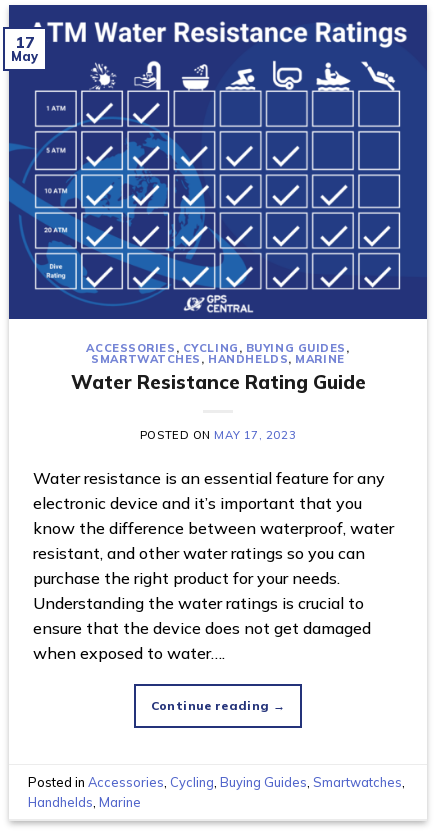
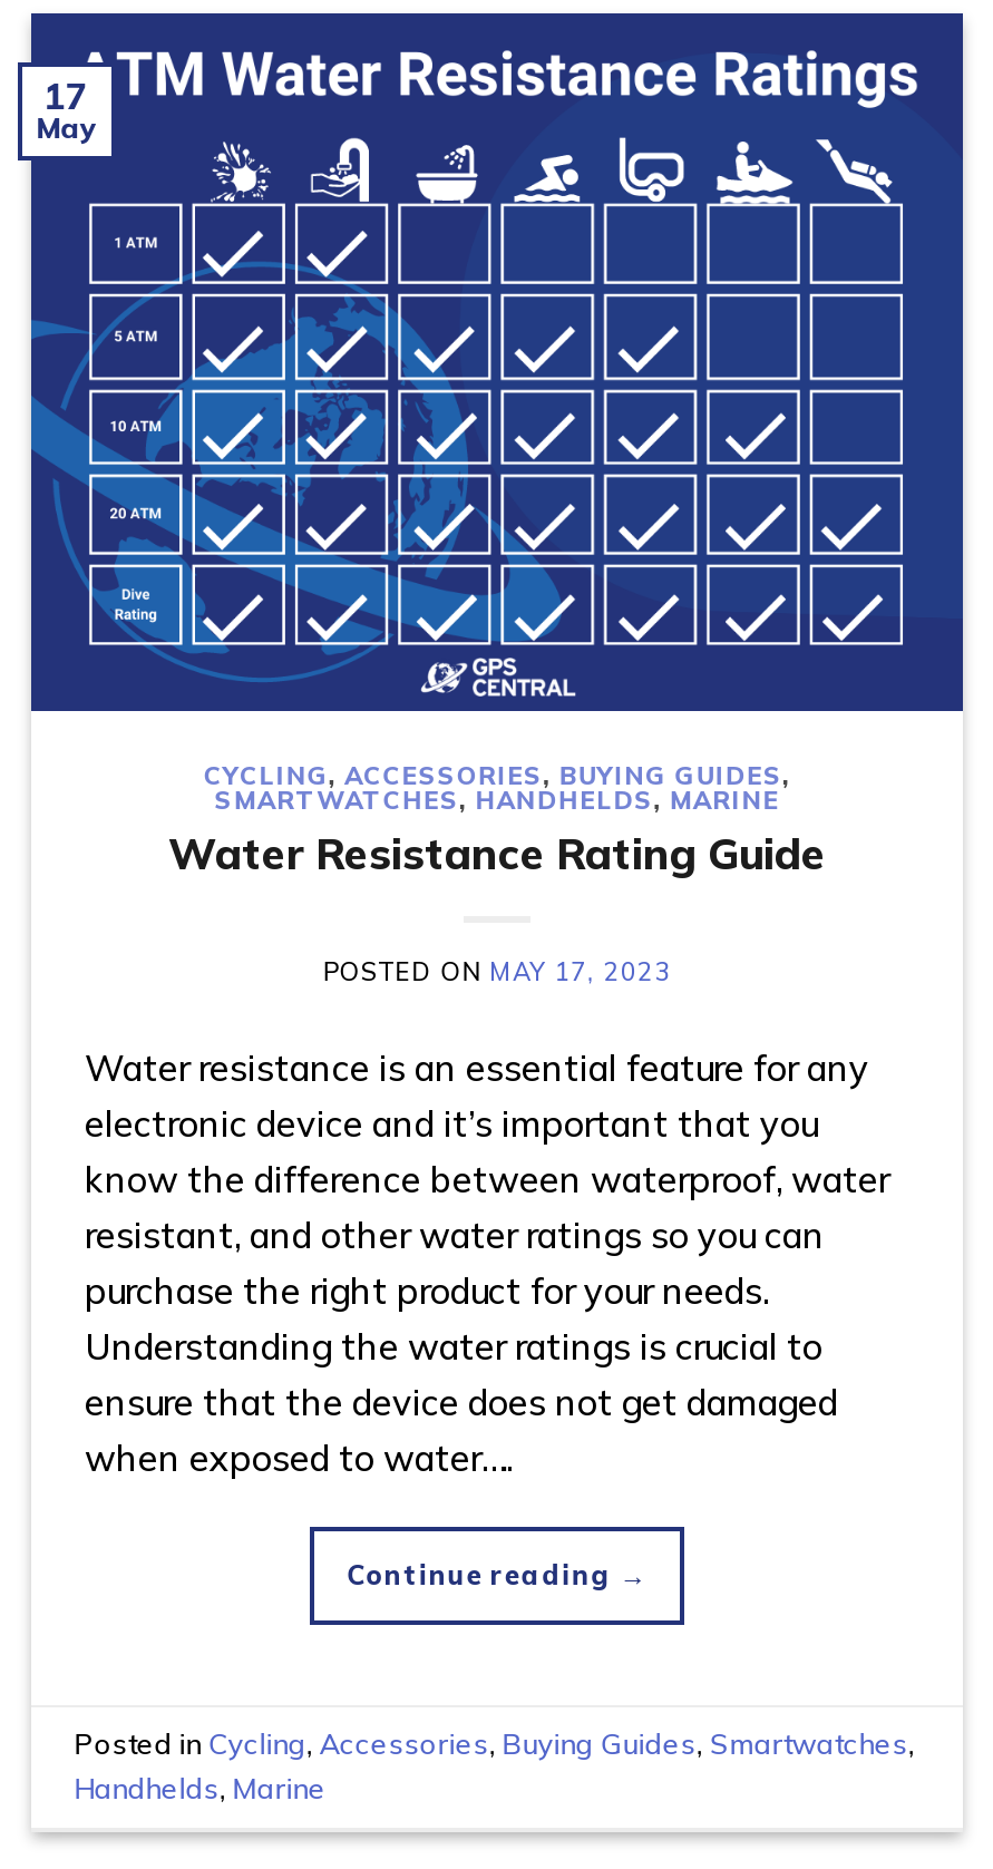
- ACCESSORIES, CYCLING, BUYING GUIDES,
+ CYCLING, ACCESSORIES, BUYING GUIDES,

- Posted in Accessories, Cycling, Buying Guides, Smartwatches,
+ Posted in Cycling, Accessories, Buying Guides, Smartwatches,
